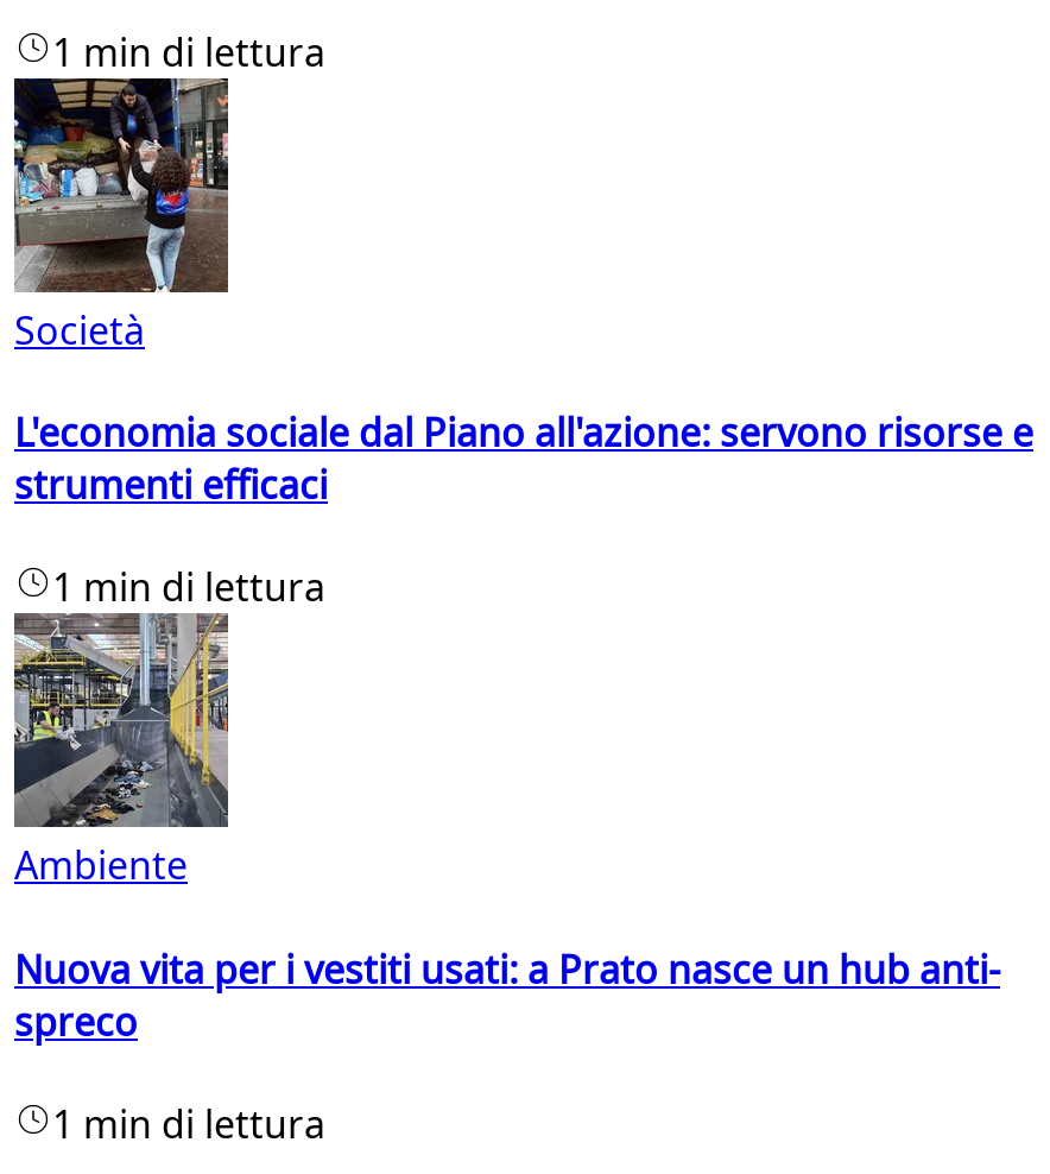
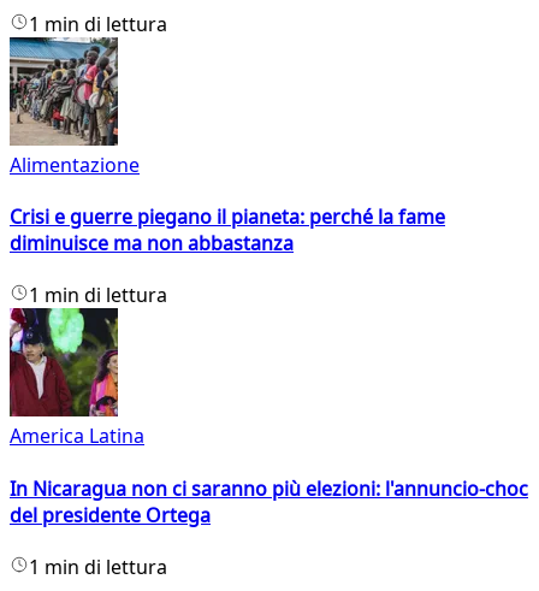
- [image]
- Società
+ [image]
+ Alimentazione

- L'economia sociale dal Piano all'azione: servono risorse e
- strumenti efficaci
+ Crisi e guerre piegano il pianeta: perché la fame
+ diminuisce ma non abbastanza

- [image]
- Ambiente
+ [image]
+ America Latina

- Nuova vita per i vestiti usati: a Prato nasce un hub anti-
- spreco
+ In Nicaragua non ci saranno più elezioni: l'annuncio-choc
+ del presidente Ortega
